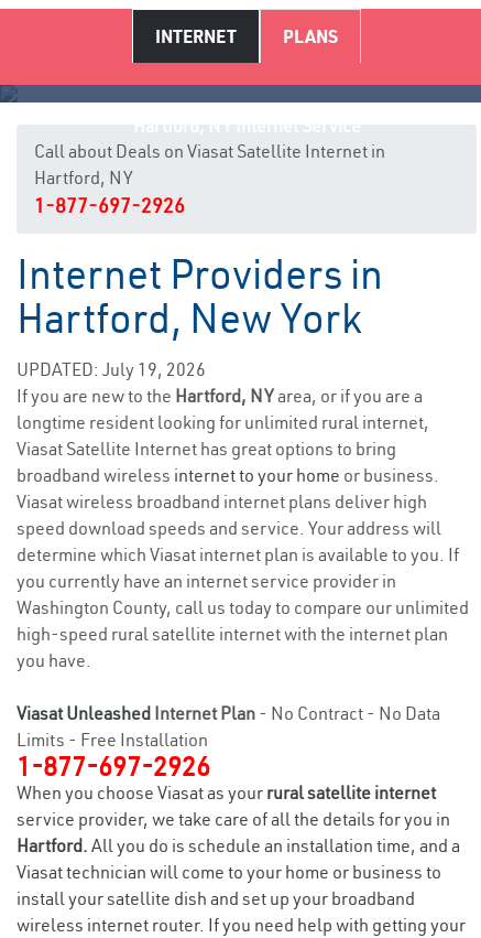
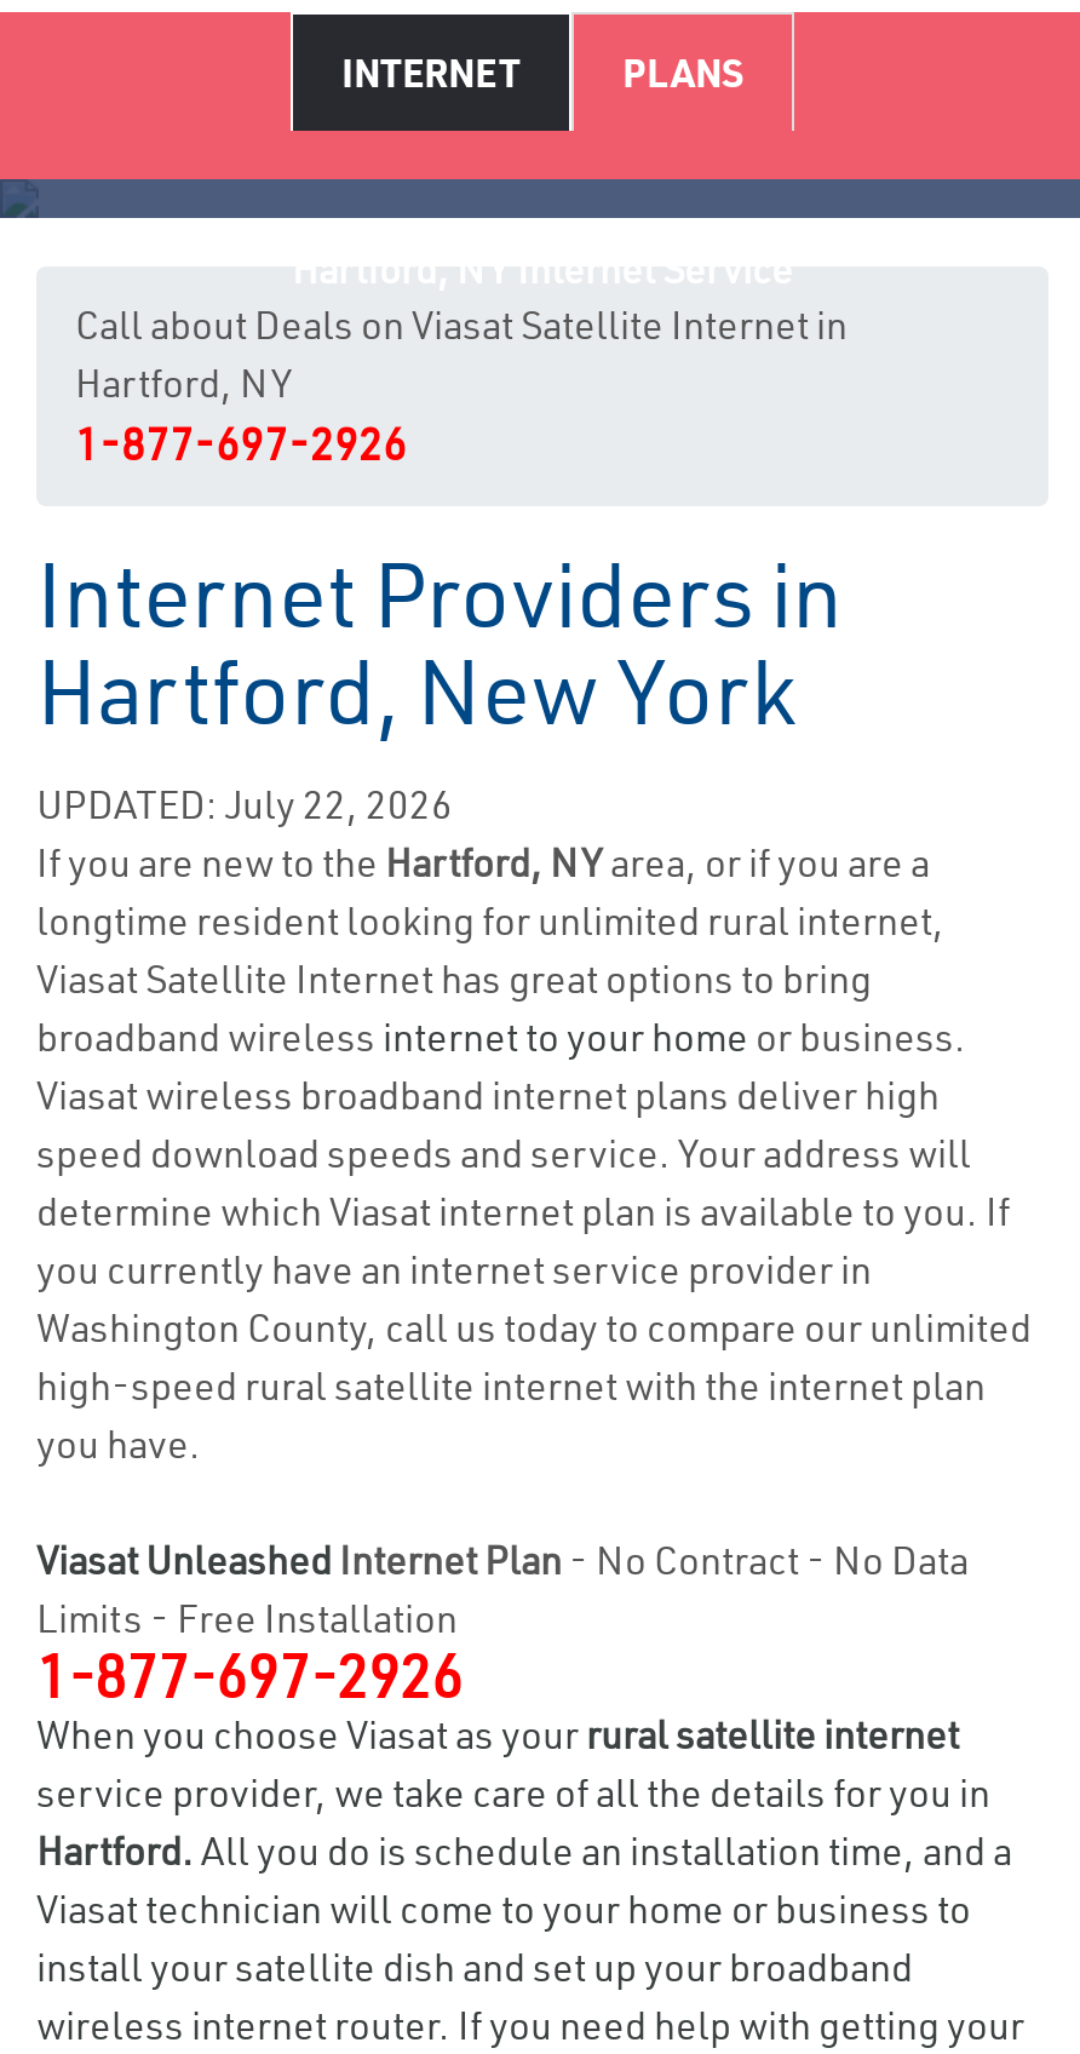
- UPDATED: July 19, 2026
+ UPDATED: July 22, 2026
